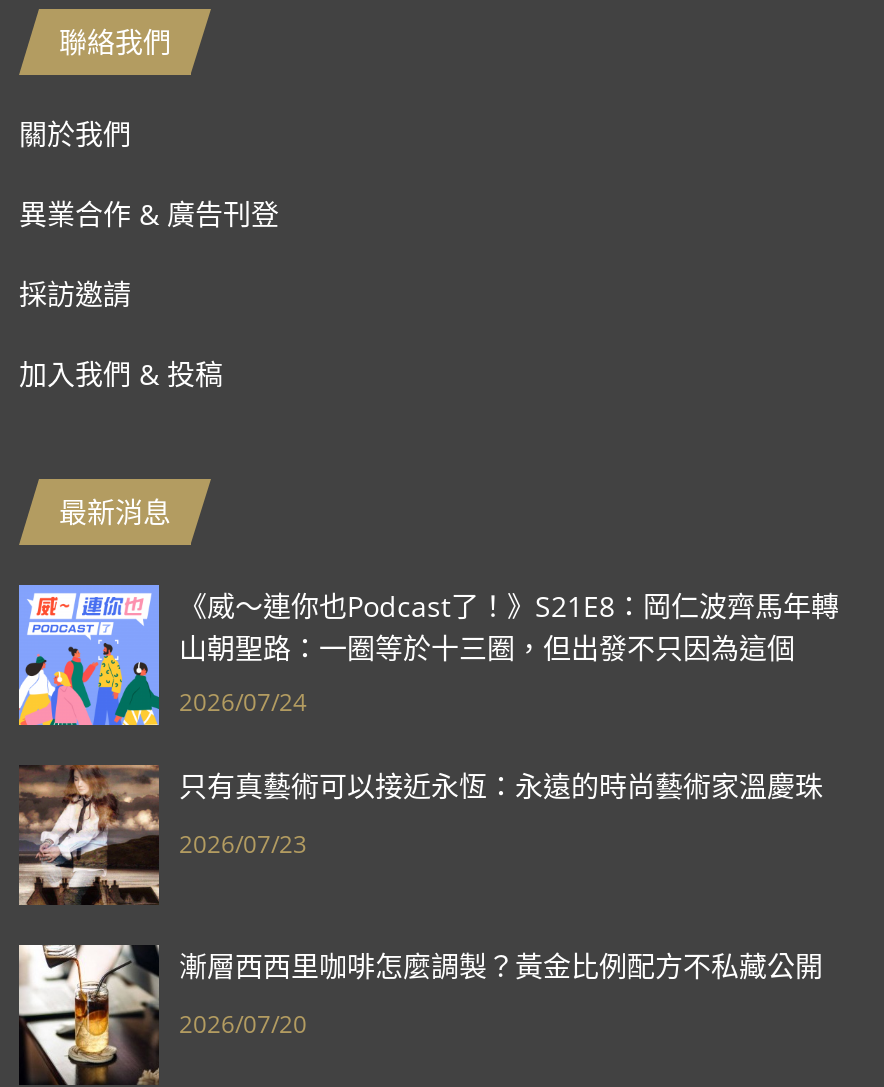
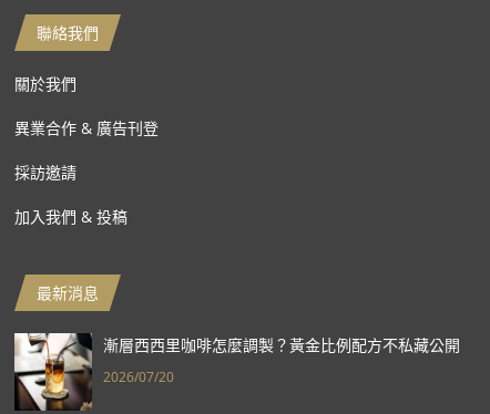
- [image]
- 《威～連你也Podcast了！》S21E8：岡仁波齊馬年轉
- 山朝聖路：一圈等於十三圈，但出發不只因為這個
- 2026/07/24
- 只有真藝術可以接近永恆：永遠的時尚藝術家溫慶珠
- 2026/07/23

- [image]
